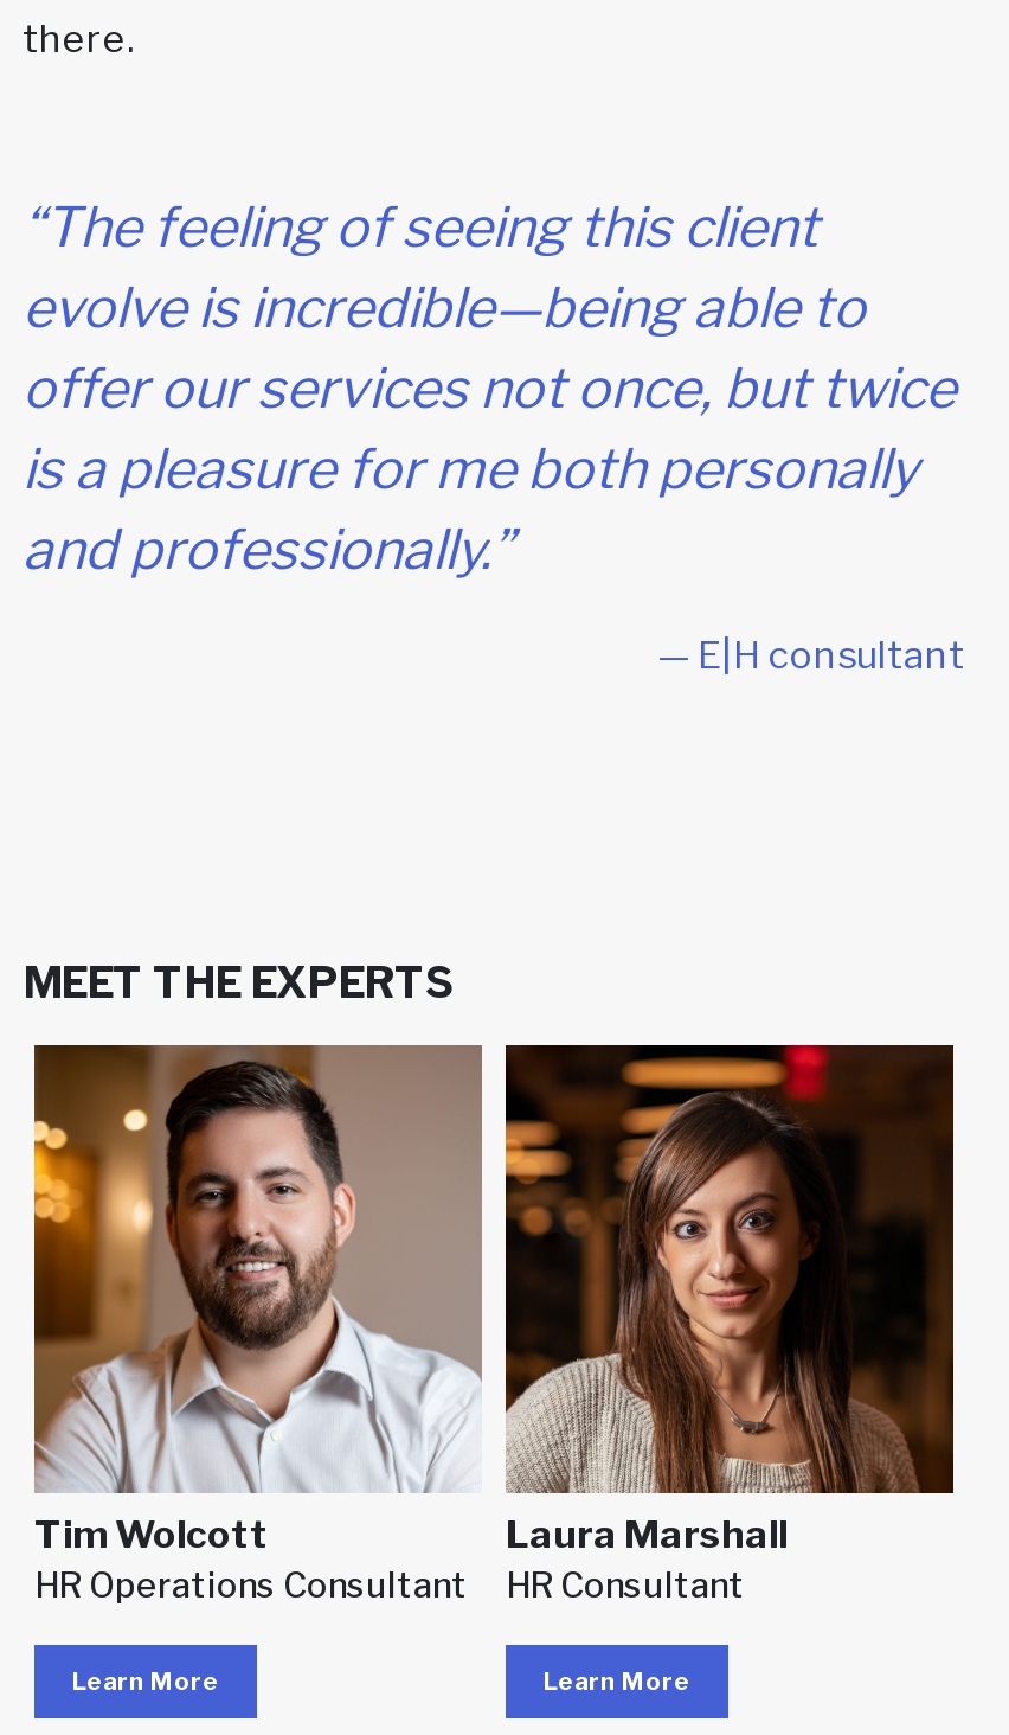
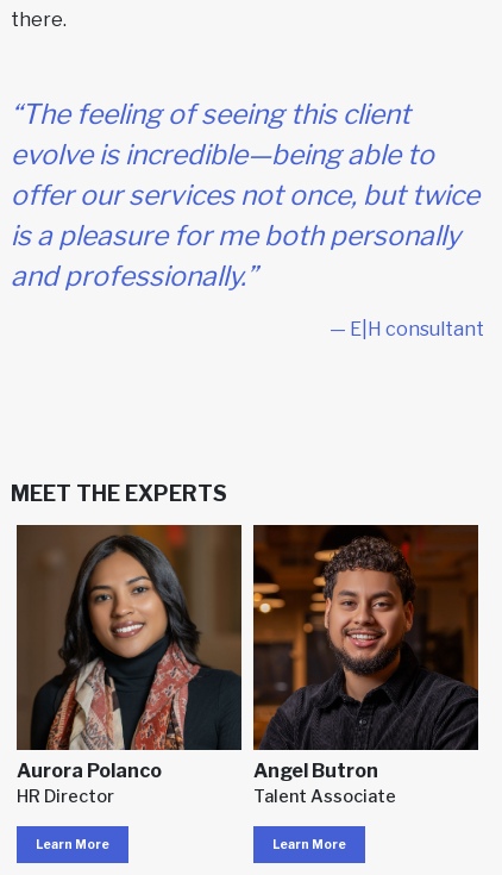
- [image]
- Tim Wolcott
- HR Operations Consultant
+ [image]
+ Aurora Polanco
+ HR Director

- [image]
- Laura Marshall
- HR Consultant
+ [image]
+ Angel Butron
+ Talent Associate
